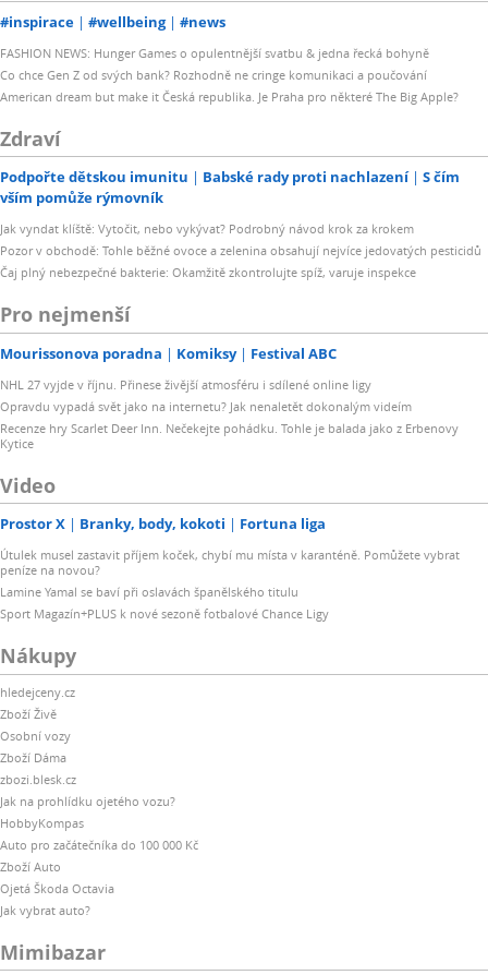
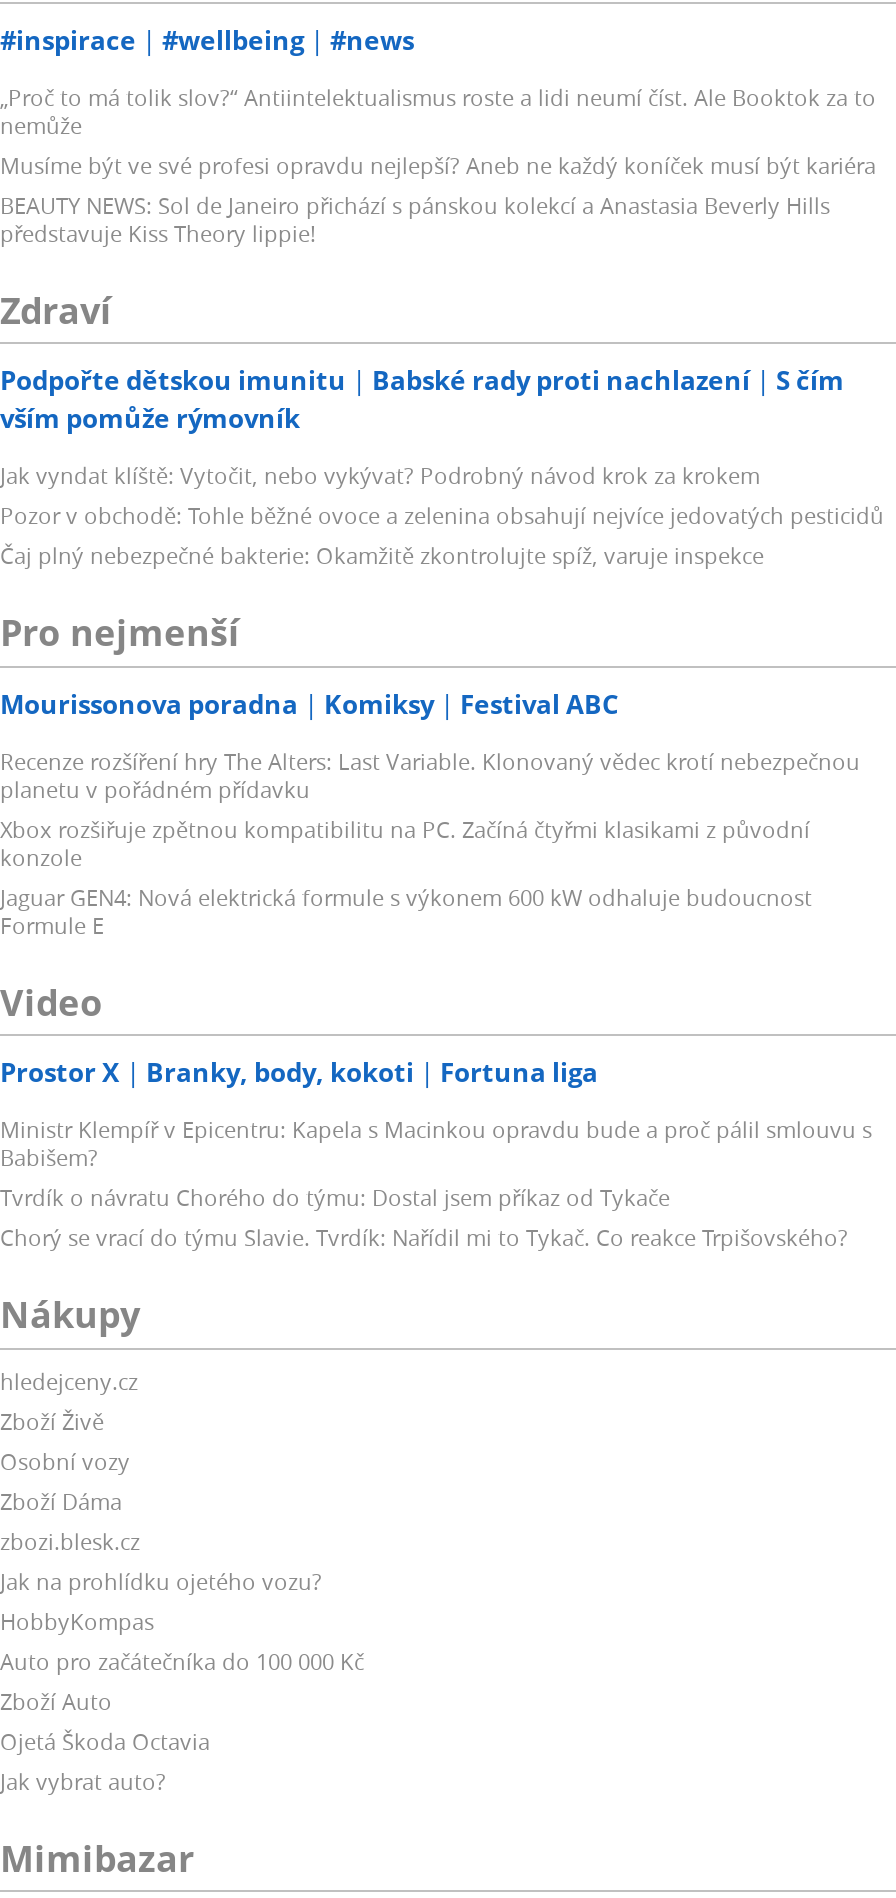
- FASHION NEWS: Hunger Games o opulentnější svatbu & jedna řecká bohyně
- Co chce Gen Z od svých bank? Rozhodně ne cringe komunikaci a poučování
- American dream but make it Česká republika. Je Praha pro některé The Big Apple?
+ „Proč to má tolik slov?“ Antiintelektualismus roste a lidi neumí číst. Ale Booktok za to
+ nemůže
+ Musíme být ve své profesi opravdu nejlepší? Aneb ne každý koníček musí být kariéra
+ BEAUTY NEWS: Sol de Janeiro přichází s pánskou kolekcí a Anastasia Beverly Hills
+ představuje Kiss Theory lippie!

- NHL 27 vyjde v říjnu. Přinese živější atmosféru i sdílené online ligy
- Opravdu vypadá svět jako na internetu? Jak nenaletět dokonalým videím
- Recenze hry Scarlet Deer Inn. Nečekejte pohádku. Tohle je balada jako z Erbenovy
- Kytice
+ Recenze rozšíření hry The Alters: Last Variable. Klonovaný vědec krotí nebezpečnou
+ planetu v pořádném přídavku
+ Xbox rozšiřuje zpětnou kompatibilitu na PC. Začíná čtyřmi klasikami z původní
+ konzole
+ Jaguar GEN4: Nová elektrická formule s výkonem 600 kW odhaluje budoucnost
+ Formule E

- Útulek musel zastavit příjem koček, chybí mu místa v karanténě. Pomůžete vybrat
- peníze na novou?
- Lamine Yamal se baví při oslavách španělského titulu
- Sport Magazín+PLUS k nové sezoně fotbalové Chance Ligy
+ Ministr Klempíř v Epicentru: Kapela s Macinkou opravdu bude a proč pálil smlouvu s
+ Babišem?
+ Tvrdík o návratu Chorého do týmu: Dostal jsem příkaz od Tykače
+ Chorý se vrací do týmu Slavie. Tvrdík: Nařídil mi to Tykač. Co reakce Trpišovského?
